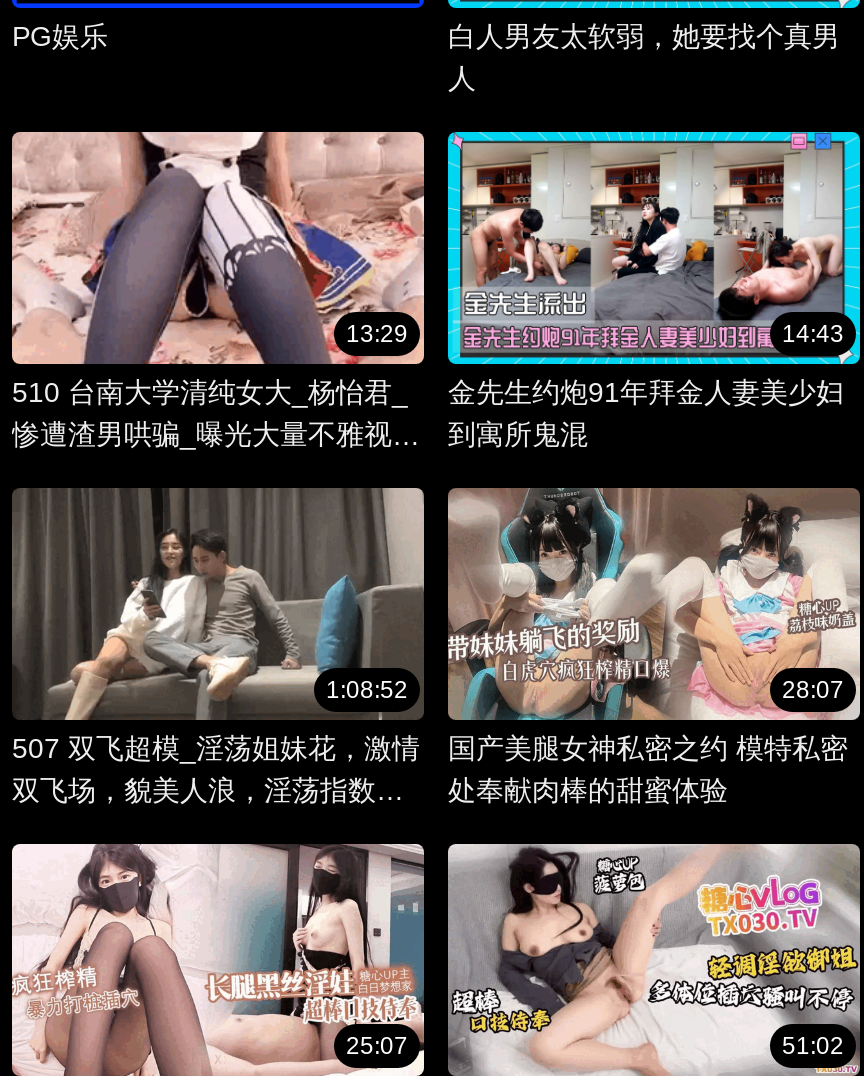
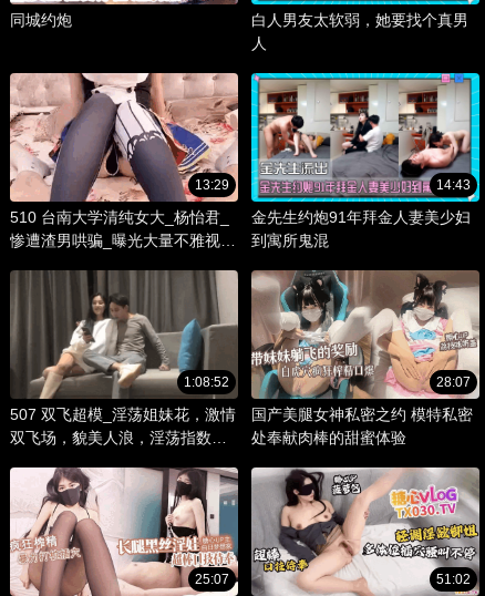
- PG娱乐
+ 同城约炮
